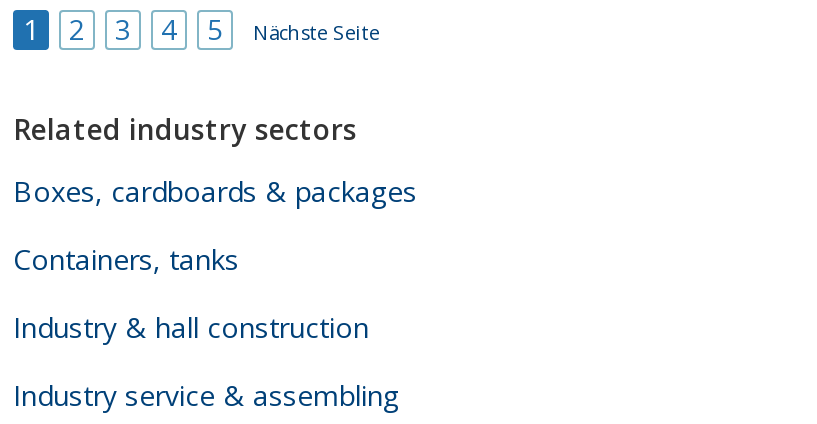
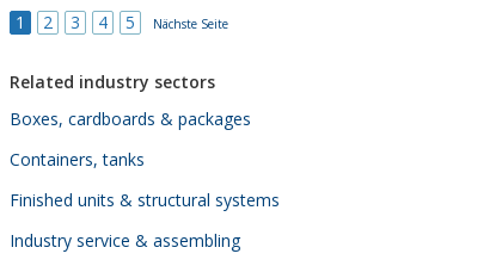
- Industry & hall construction
+ Finished units & structural systems
